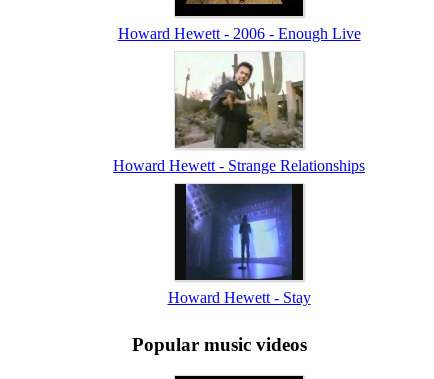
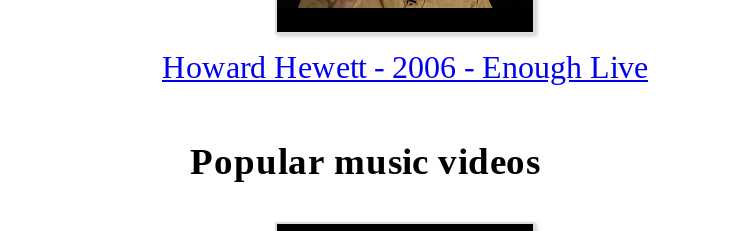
- [image]
- Howard Hewett - Strange Relationships

- [image]
- Howard Hewett - Stay
